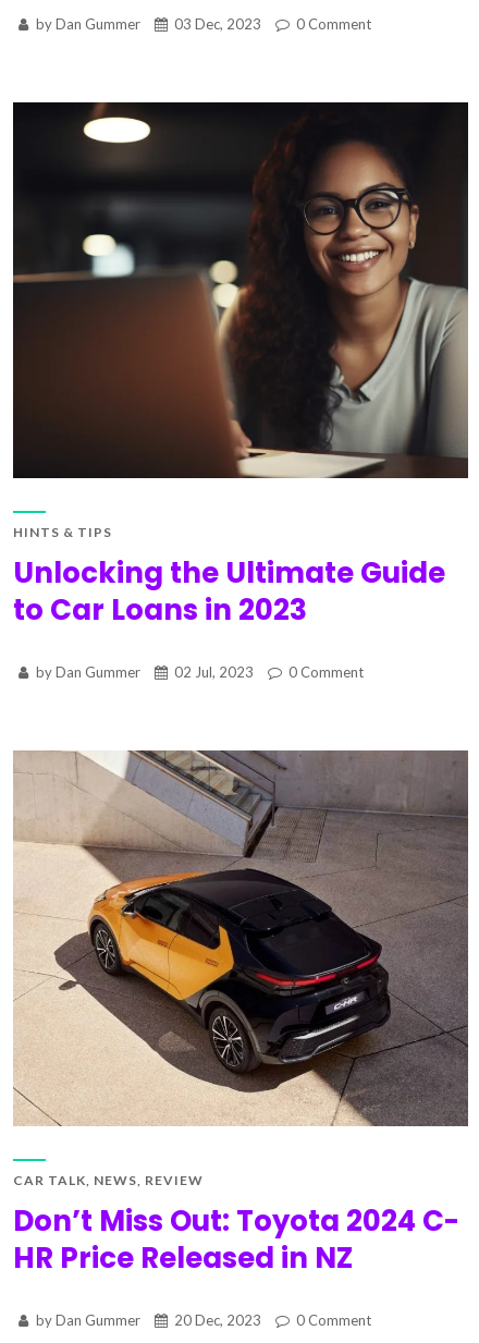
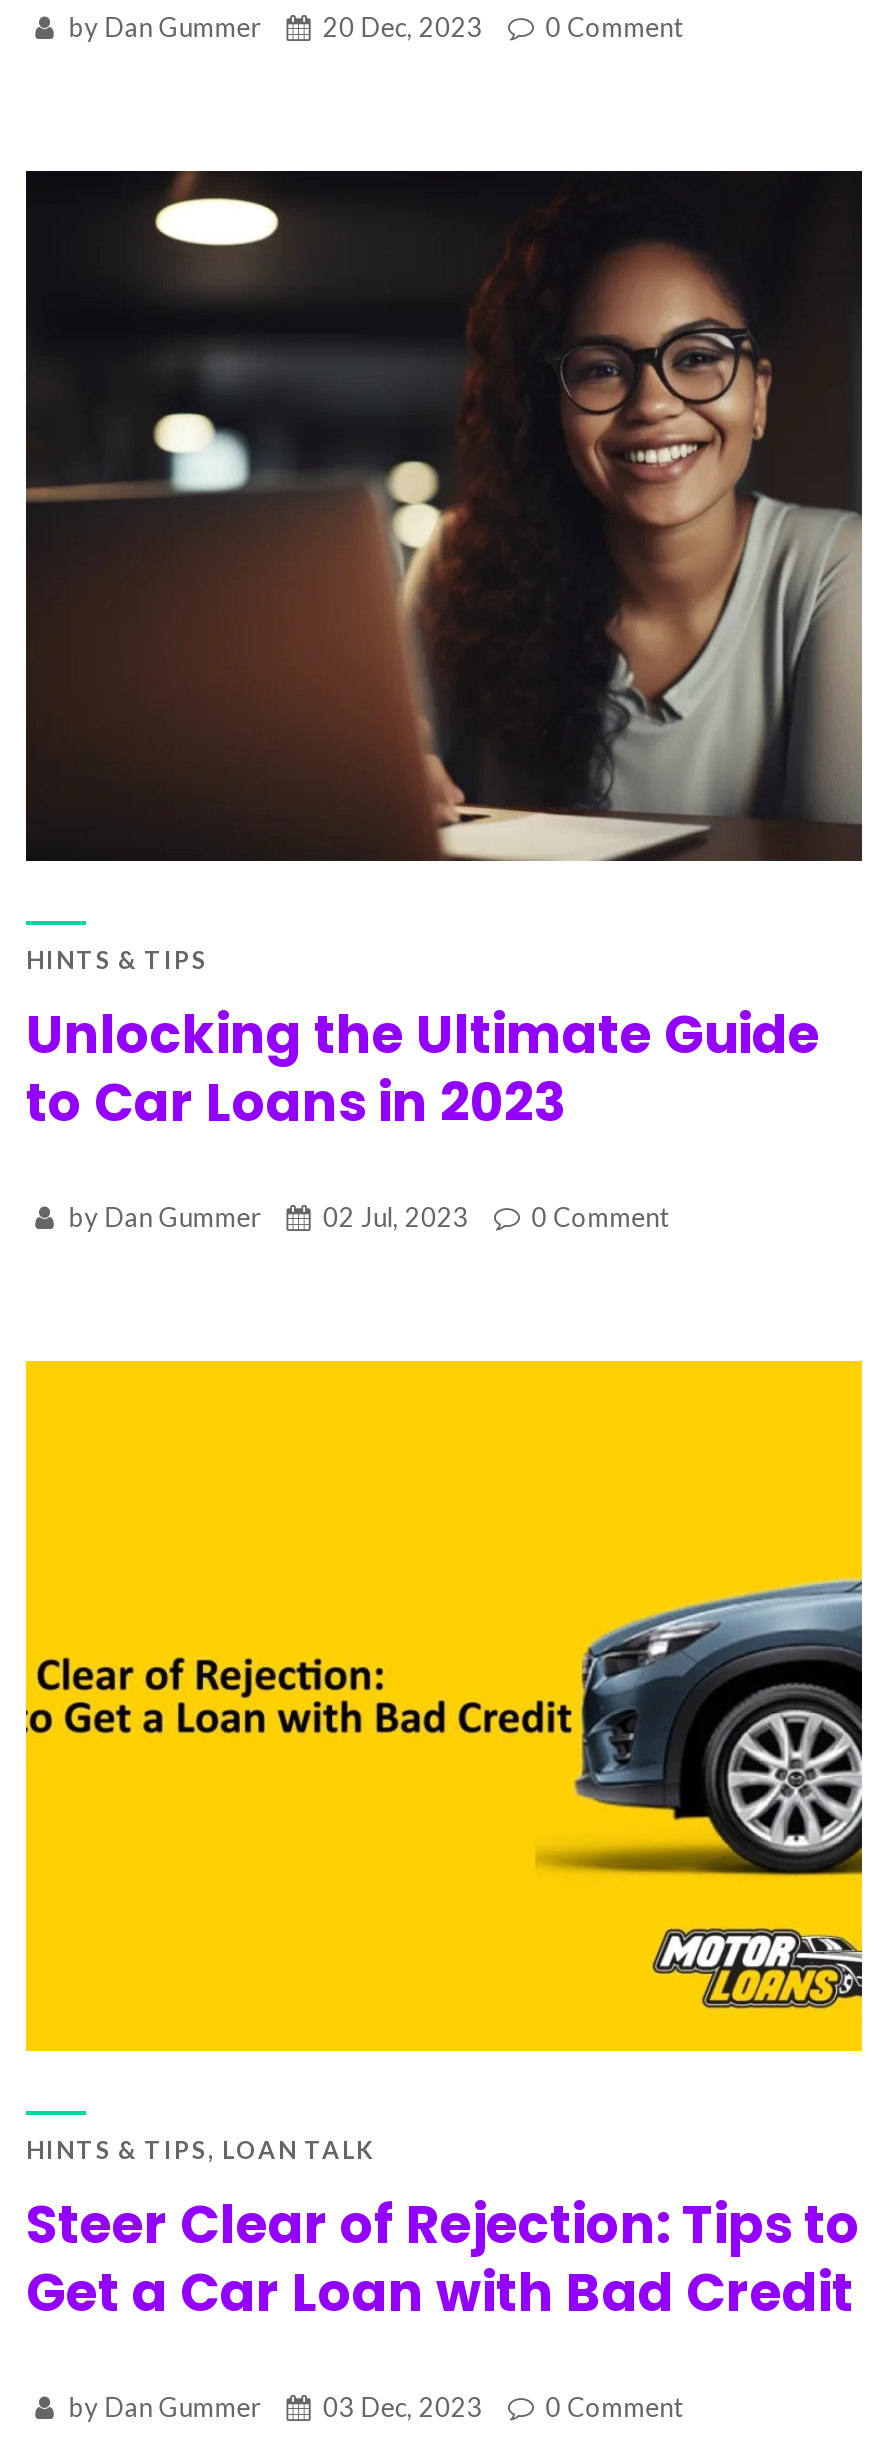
- by Dan Gummer 03 Dec, 2023 0 Comment
+ by Dan Gummer 20 Dec, 2023 0 Comment

- [image]
+ [image]

- CAR TALK, NEWS, REVIEW
- Don’t Miss Out: Toyota 2024 C-
- HR Price Released in NZ
+ HINTS & TIPS, LOAN TALK
+ Steer Clear of Rejection: Tips to
+ Get a Car Loan with Bad Credit

- by Dan Gummer 20 Dec, 2023 0 Comment
+ by Dan Gummer 03 Dec, 2023 0 Comment
